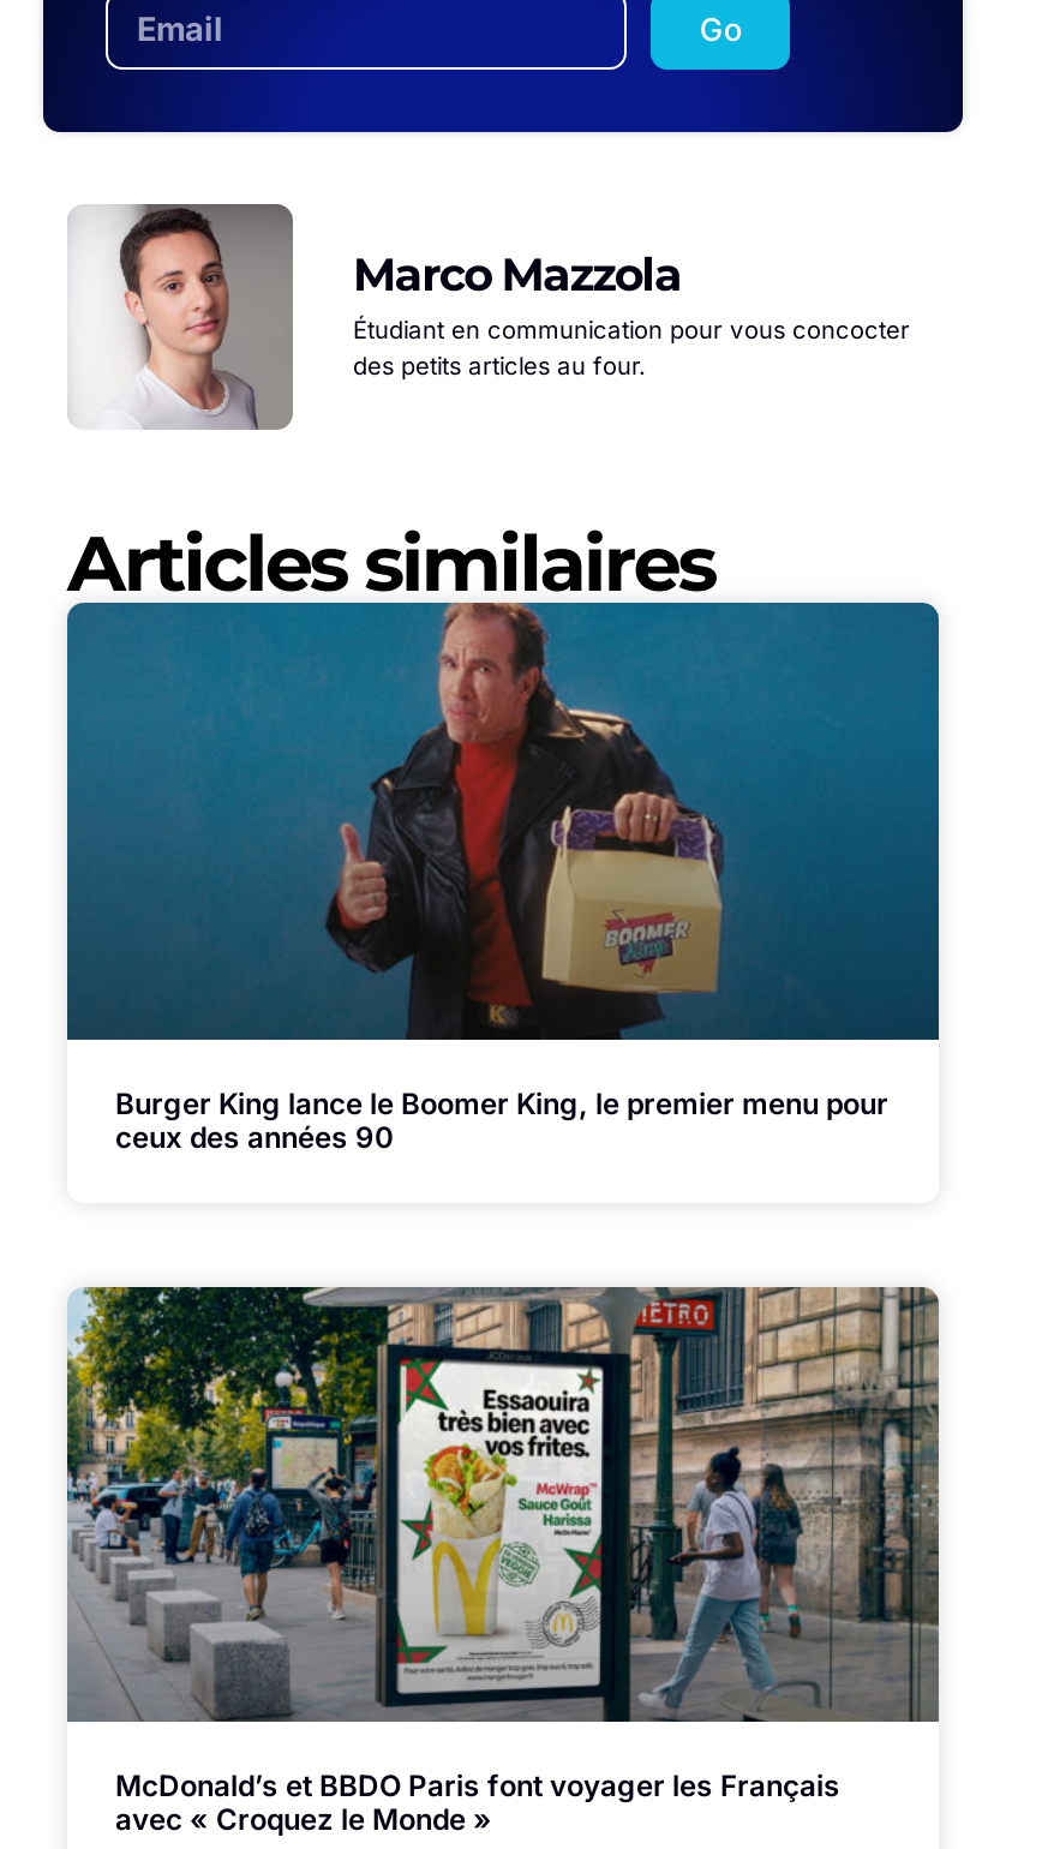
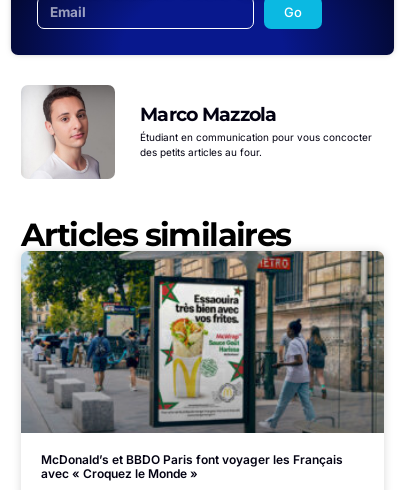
- [image]
- Burger King lance le Boomer King, le premier menu pour
- ceux des années 90
